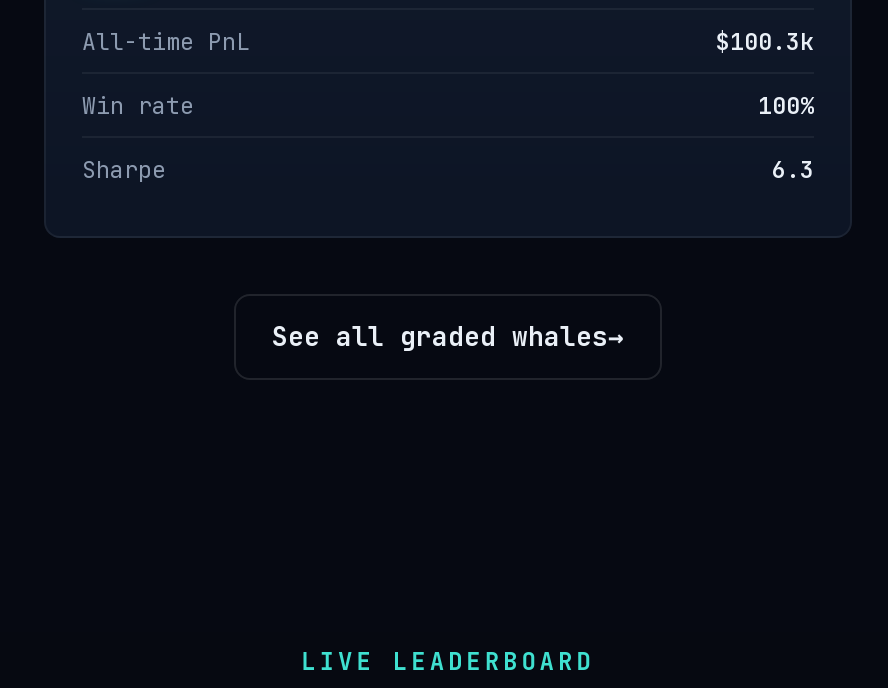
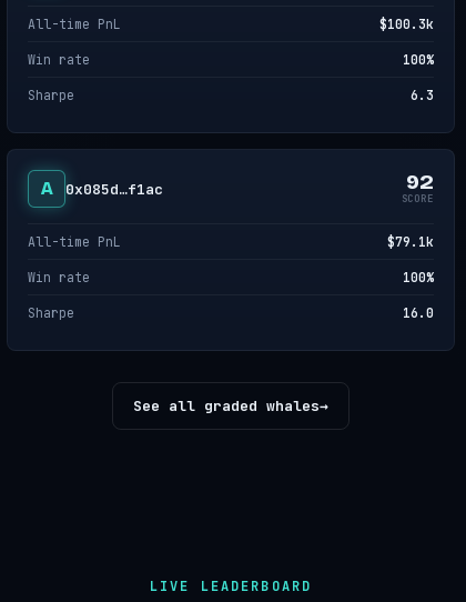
+ A
+ 0x085d…f1ac
+ 92
+ SCORE
+ All-time PnL
+ $79.1k
+ Win rate
+ 100%
+ Sharpe
+ 16.0
